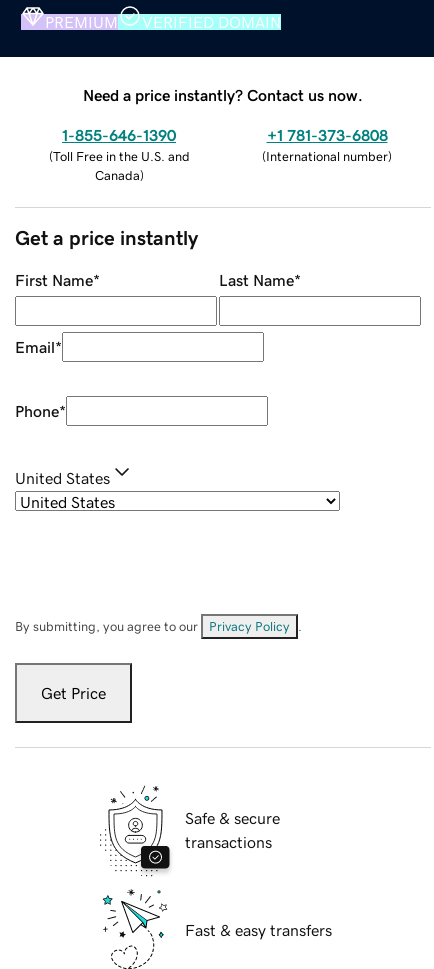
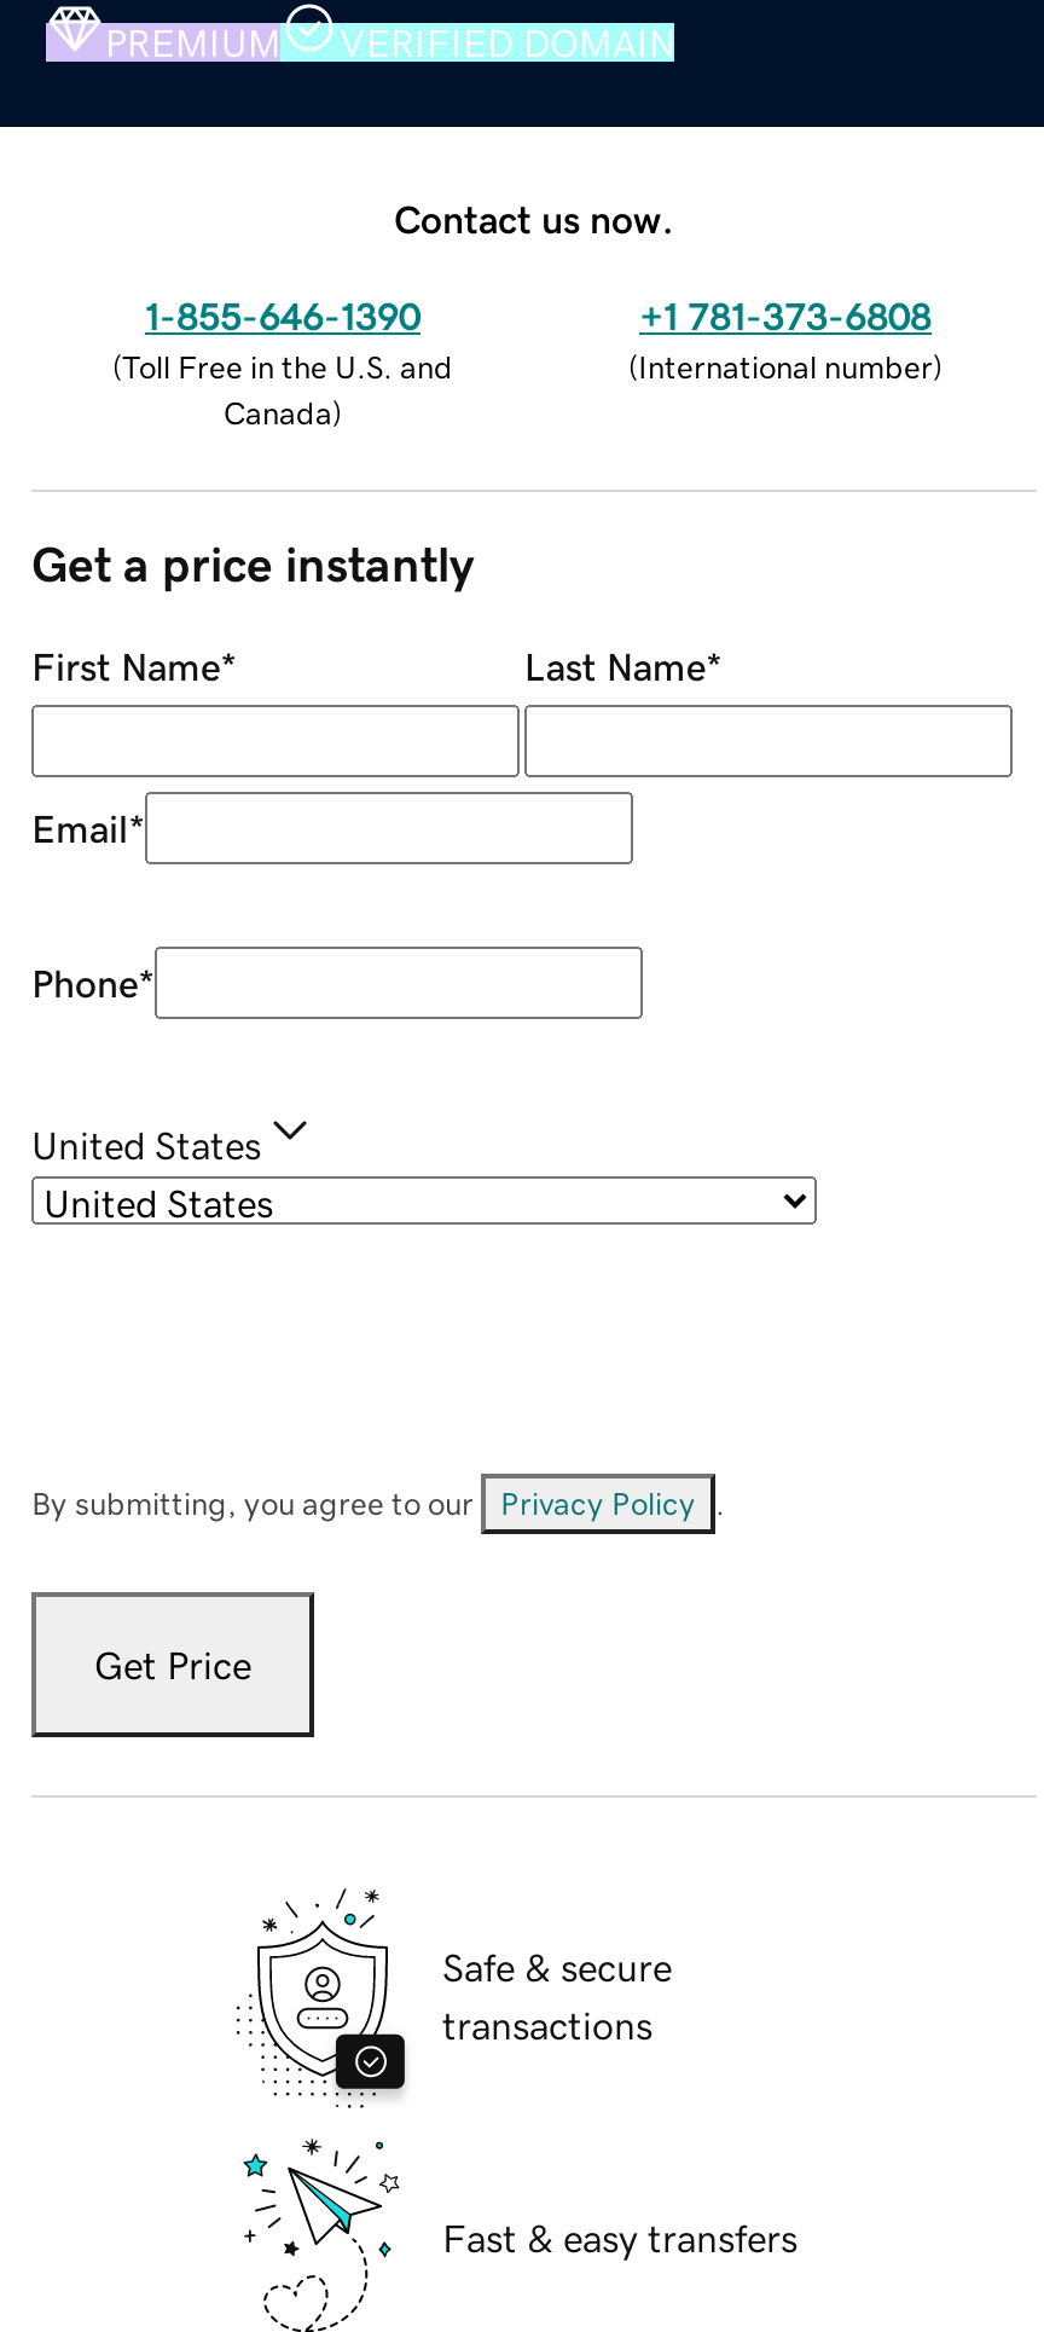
- Need a price instantly? Contact us now.
+ Contact us now.
